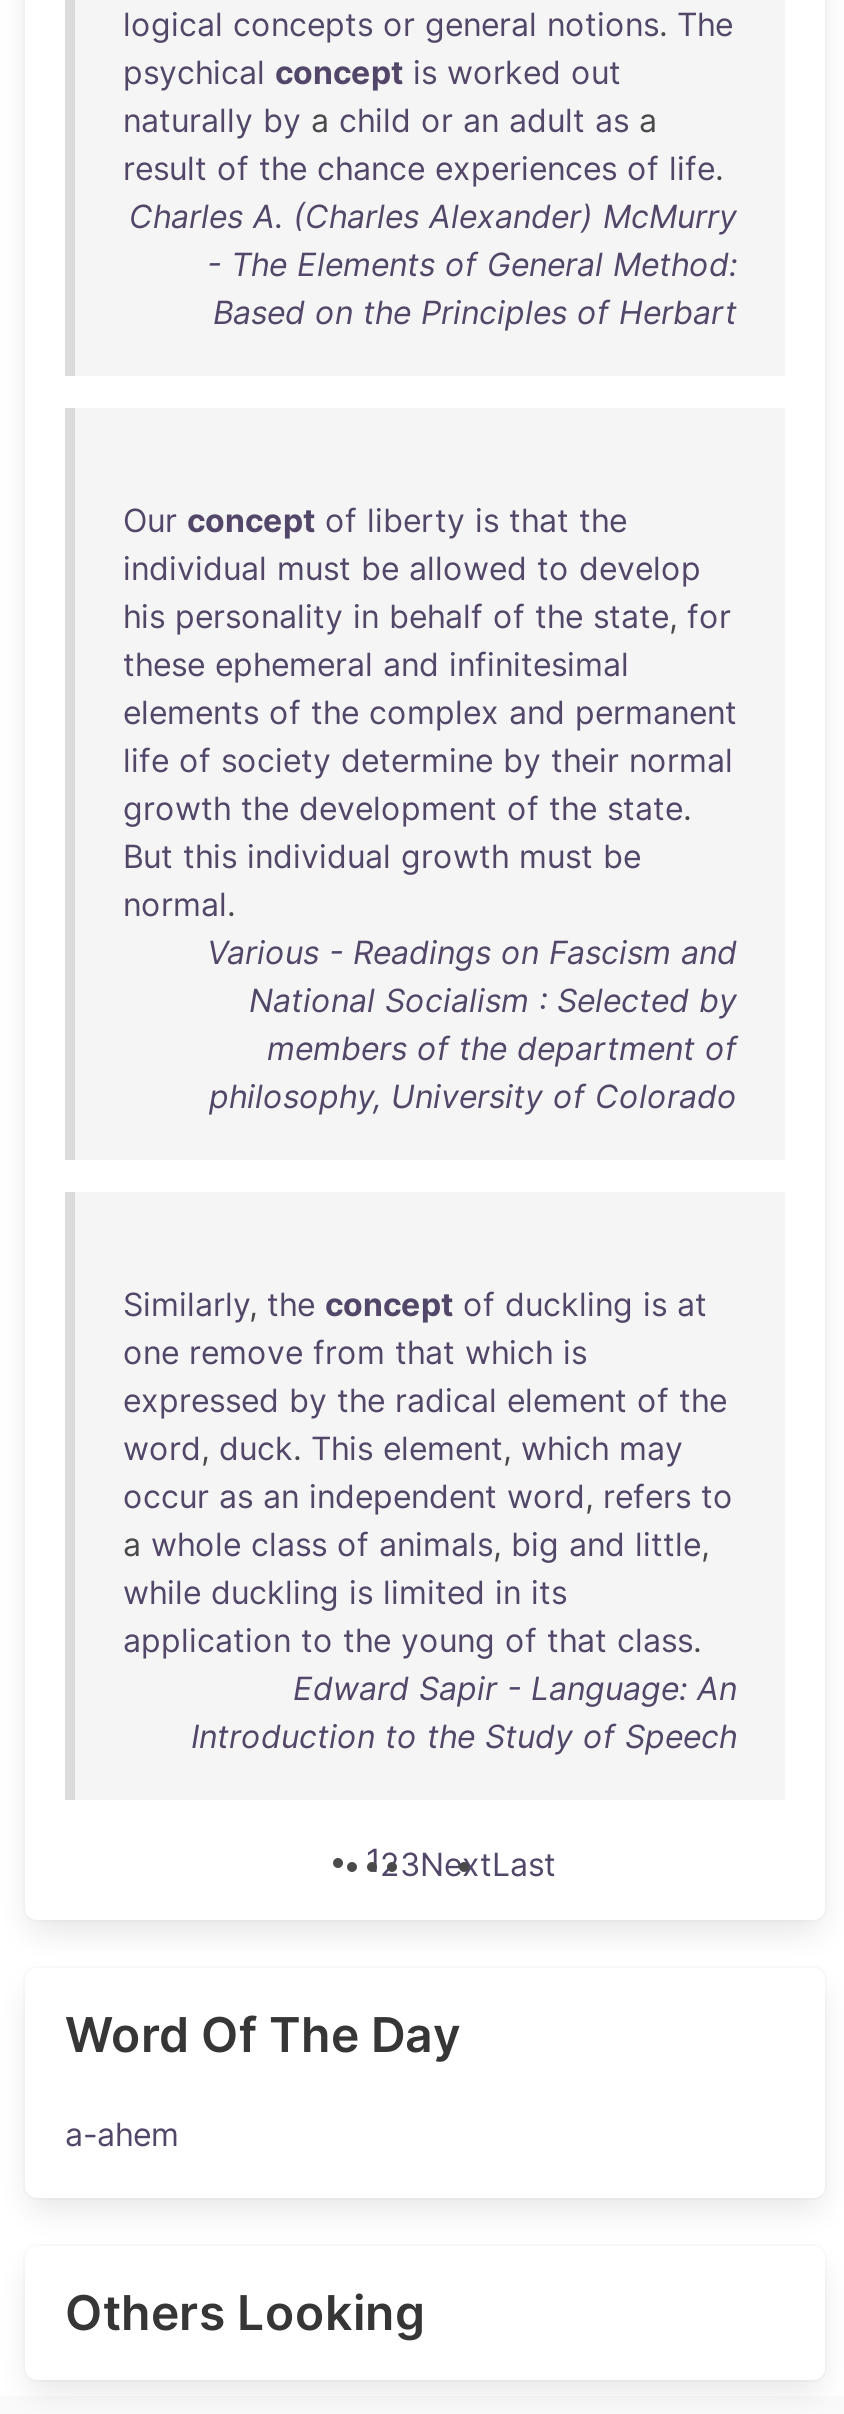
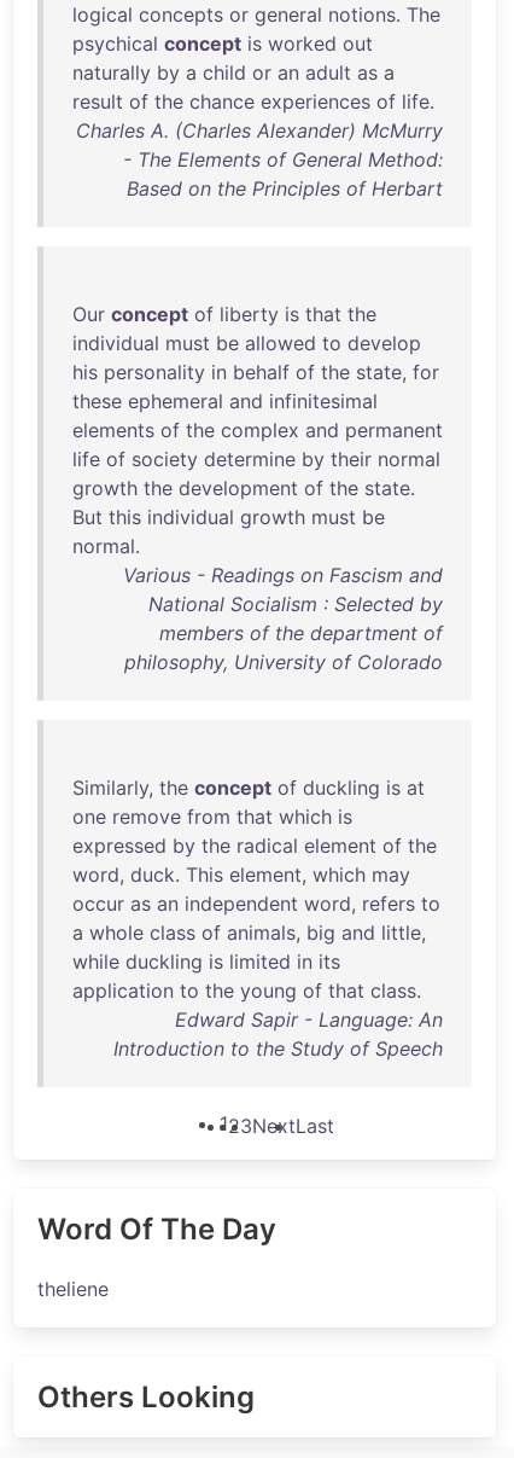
- a-ahem
+ theliene
